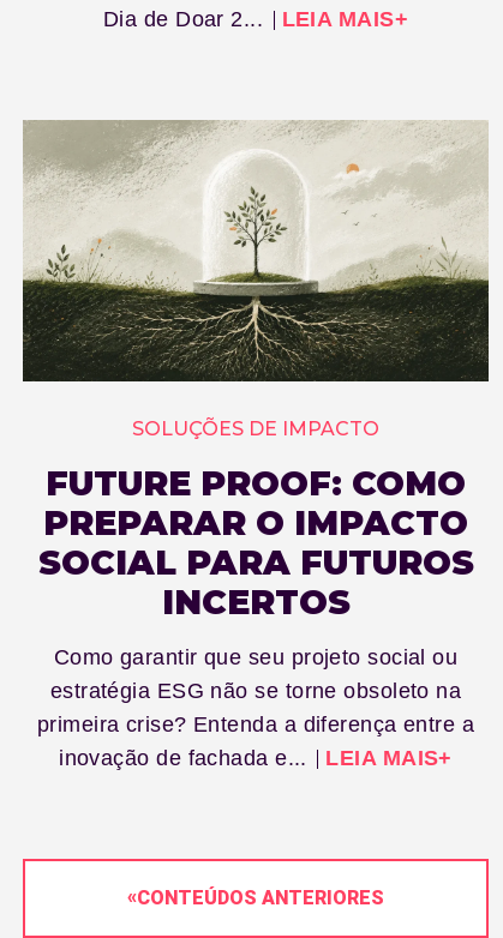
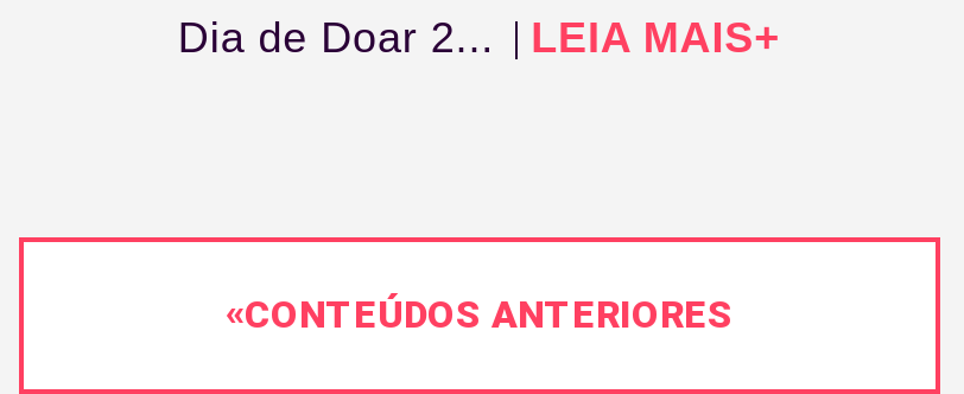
- [image]
- SOLUÇÕES DE IMPACTO
- FUTURE PROOF: COMO
- PREPARAR O IMPACTO
- SOCIAL PARA FUTUROS
- INCERTOS
- Como garantir que seu projeto social ou
- estratégia ESG não se torne obsoleto na
- primeira crise? Entenda a diferença entre a
- inovação de fachada e... LEIA MAIS+
